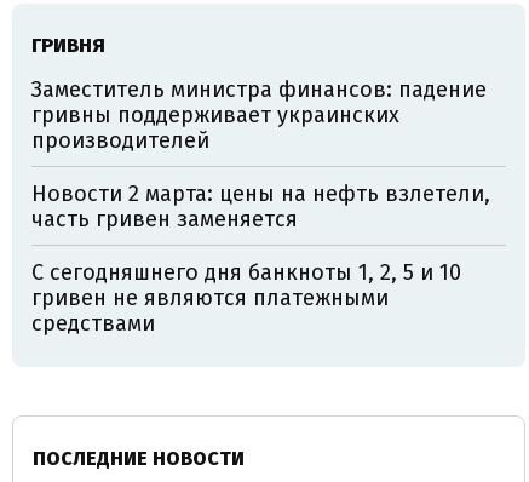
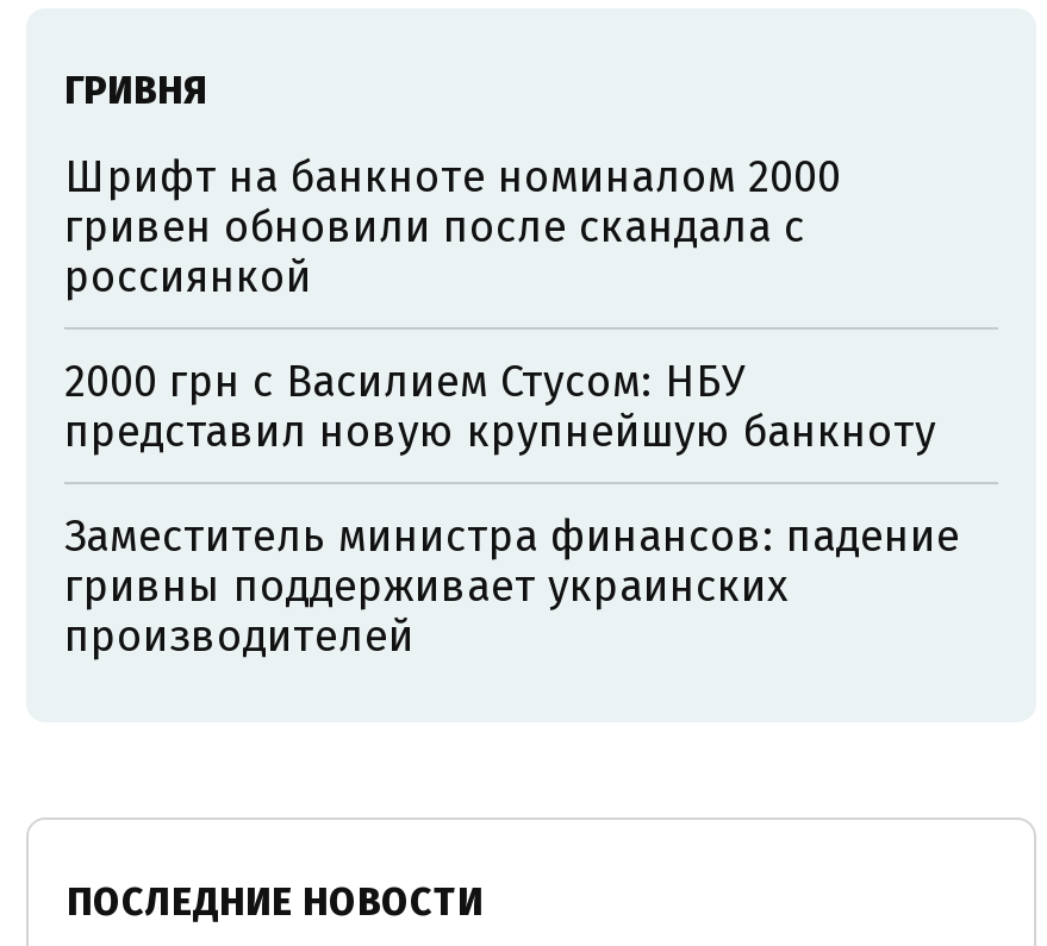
+ Шрифт на банкноте номиналом 2000
+ гривен обновили после скандала с
+ россиянкой
+ 2000 грн с Василием Стусом: НБУ
+ представил новую крупнейшую банкноту

moved down: Заместитель министра финансов: падение | гривны поддерживает украинских | производителей

- Новости 2 марта: цены на нефть взлетели,
- часть гривен заменяется
- С сегодняшнего дня банкноты 1, 2, 5 и 10
- гривен не являются платежными
- средствами
